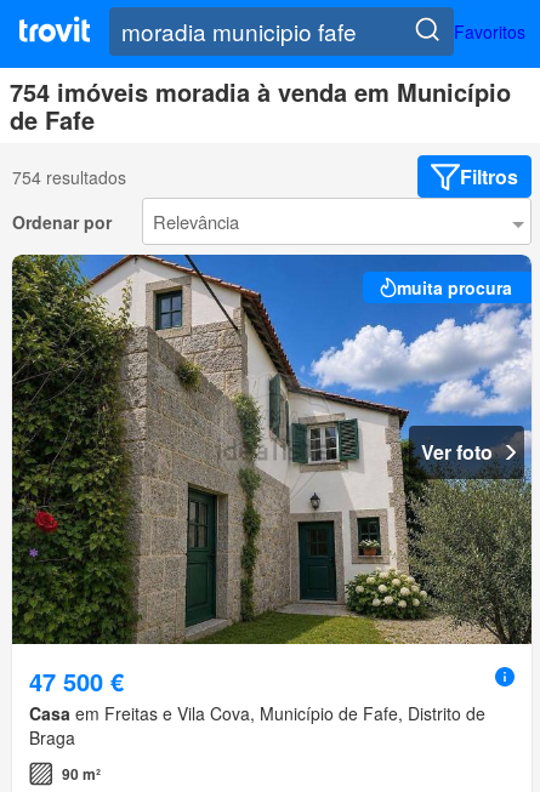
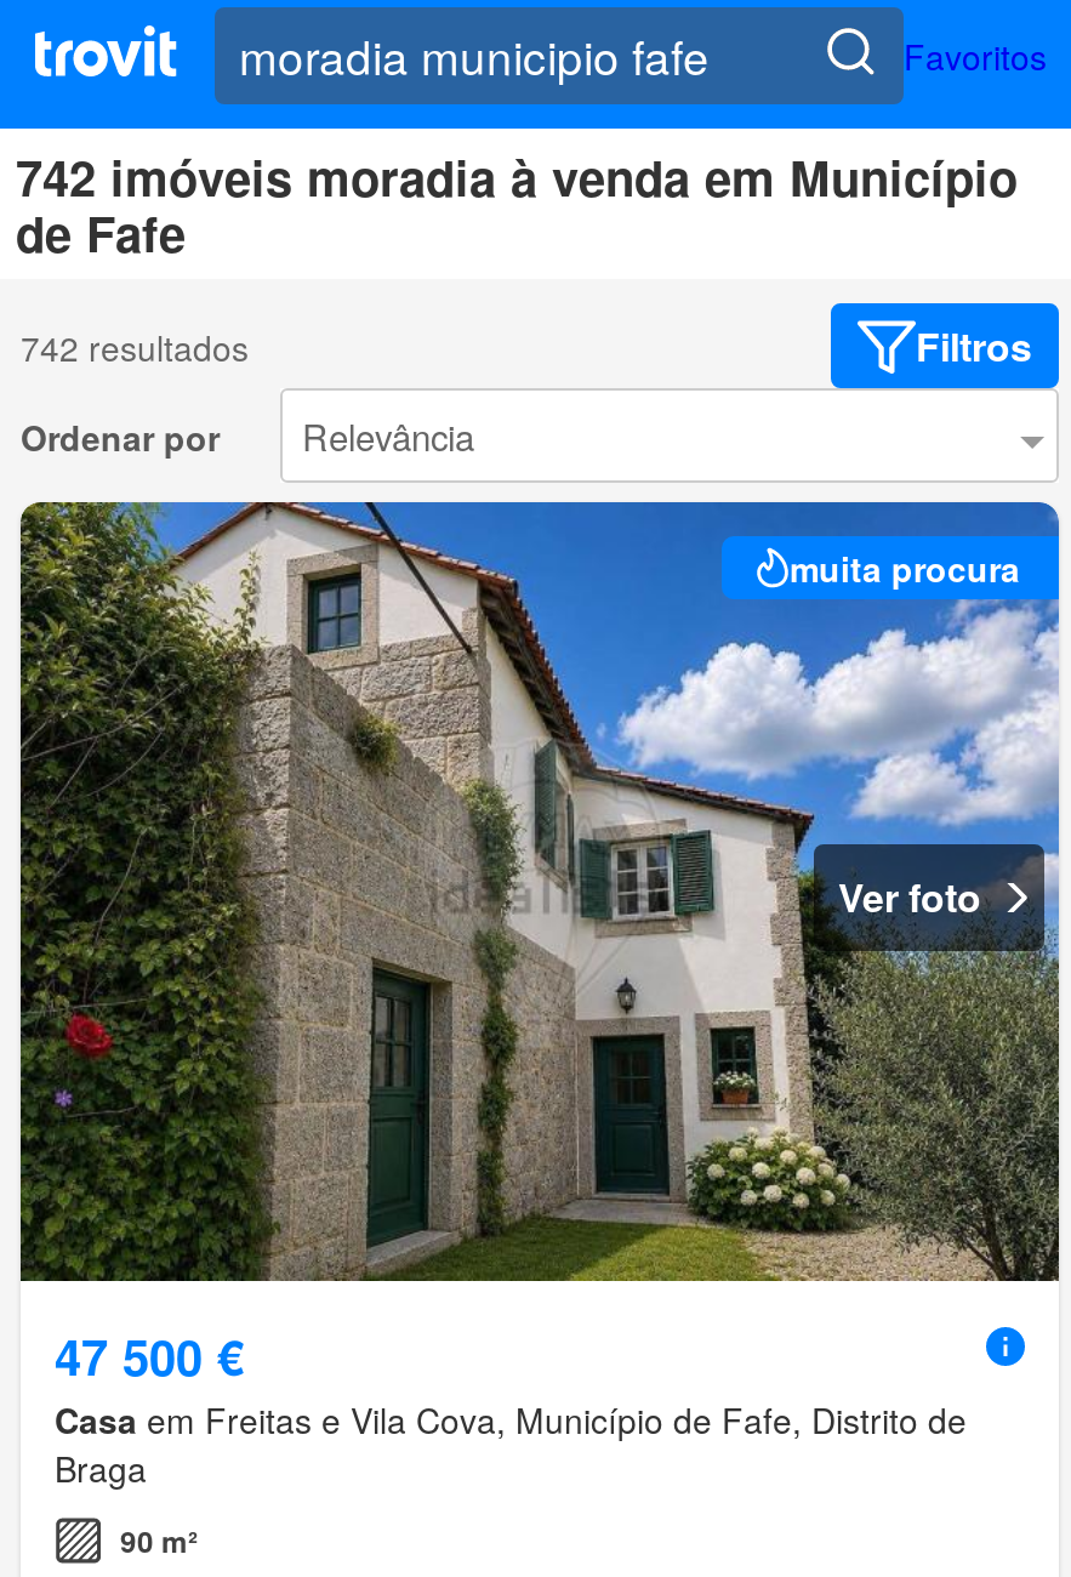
- 754 imóveis moradia à venda em Município
+ 742 imóveis moradia à venda em Município

- 754 resultados
+ 742 resultados
